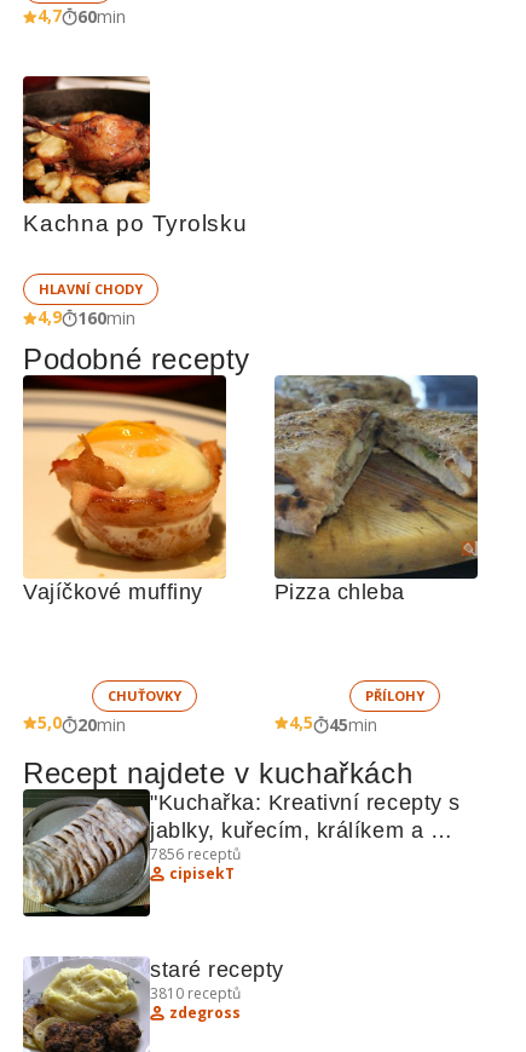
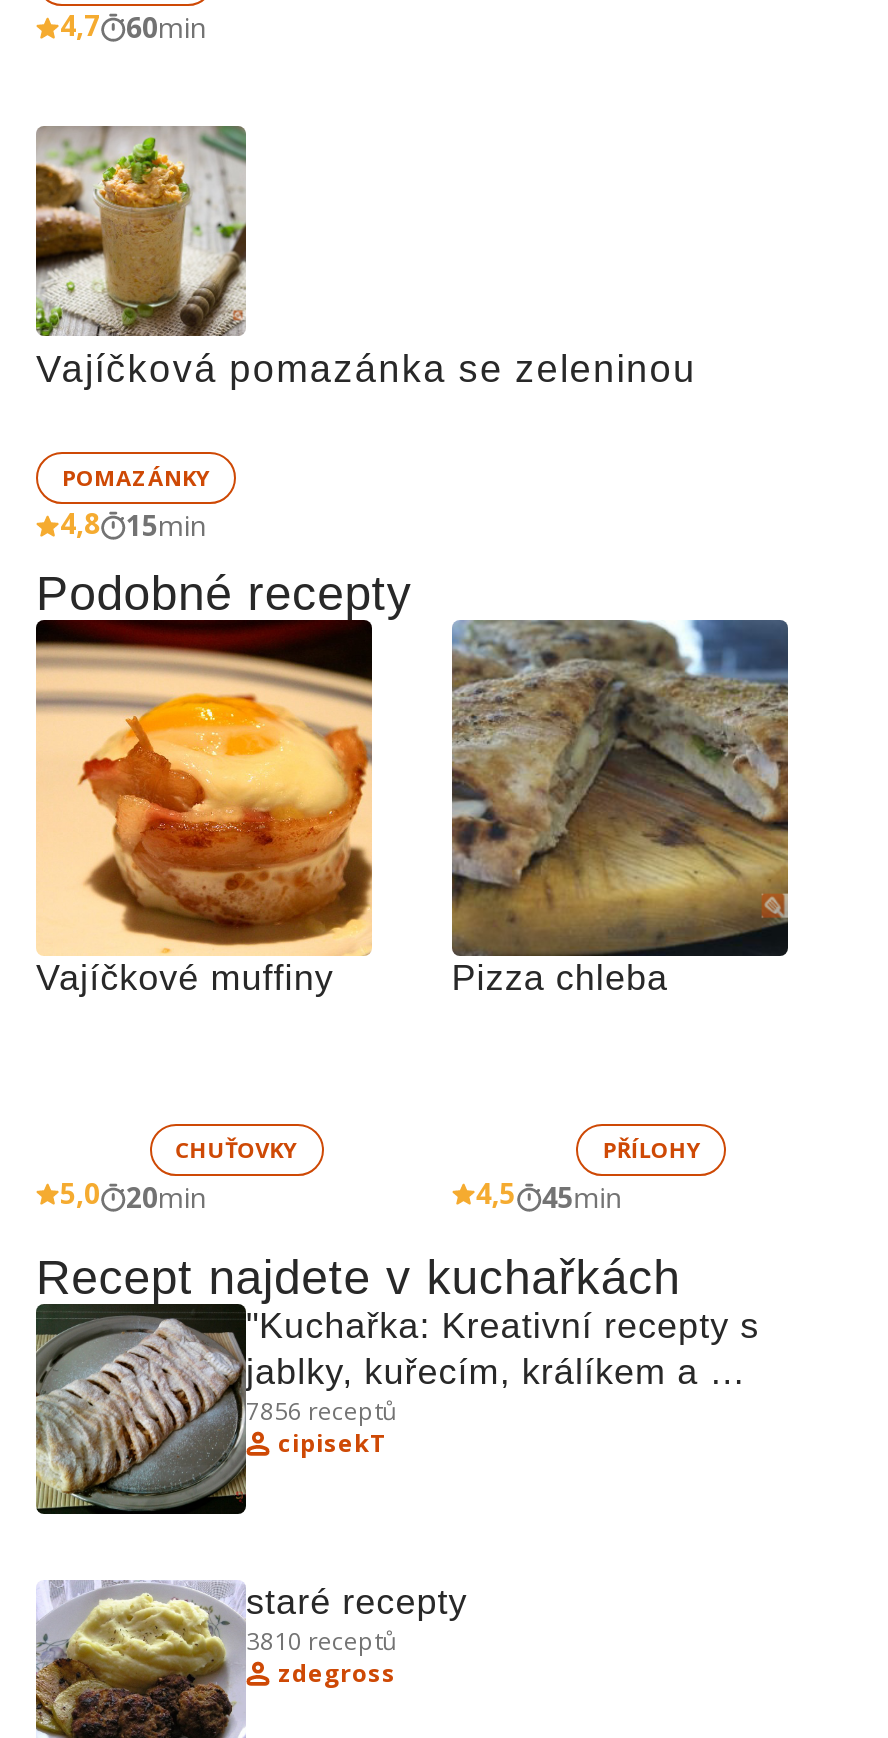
- [image]
- Kachna po Tyrolsku
+ [image]
+ Vajíčková pomazánka se zeleninou

- HLAVNÍ CHODY
- 4,9
- 160min
+ POMAZÁNKY
+ 4,8
+ 15min
